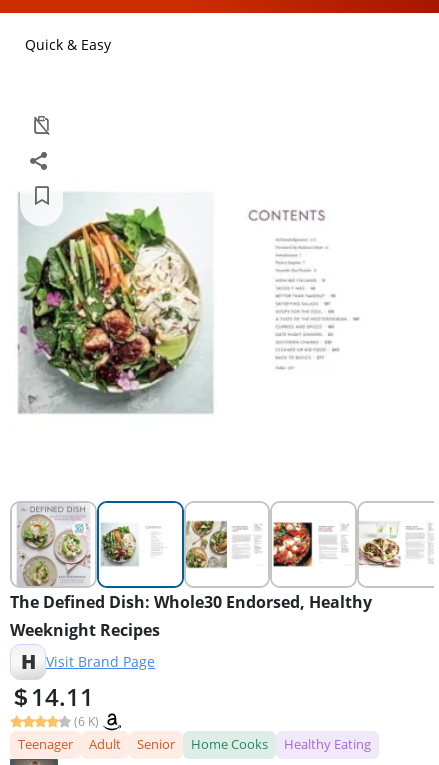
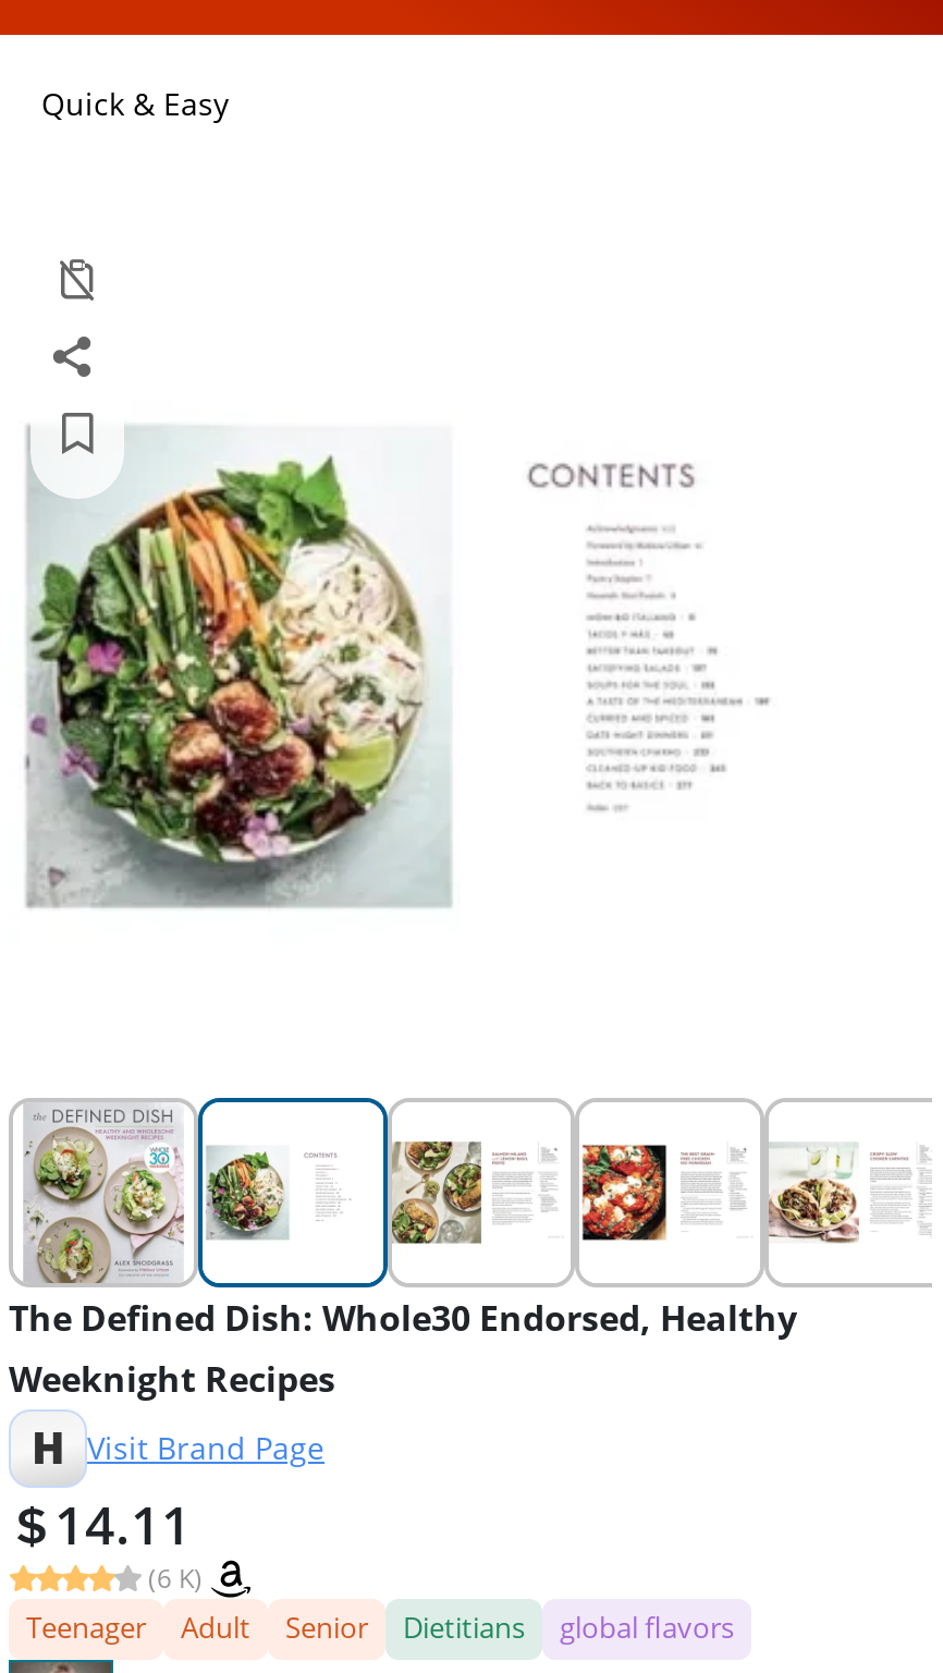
- Home Cooks
- Healthy Eating
+ Dietitians
+ global flavors
